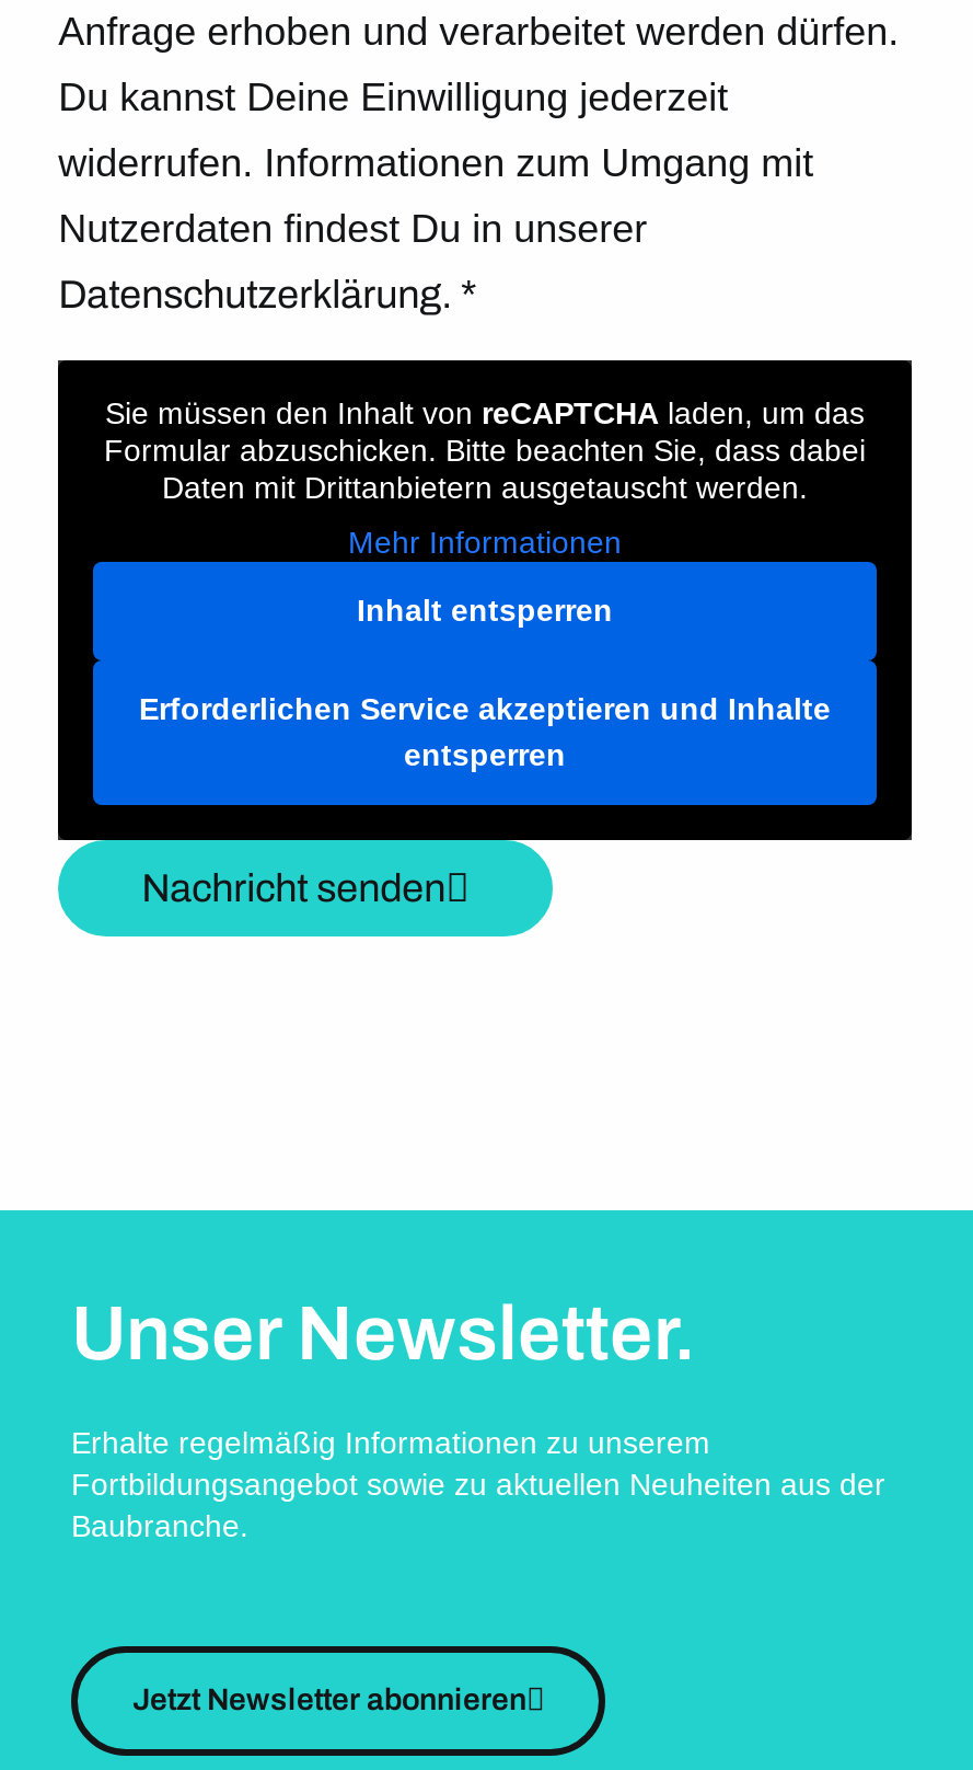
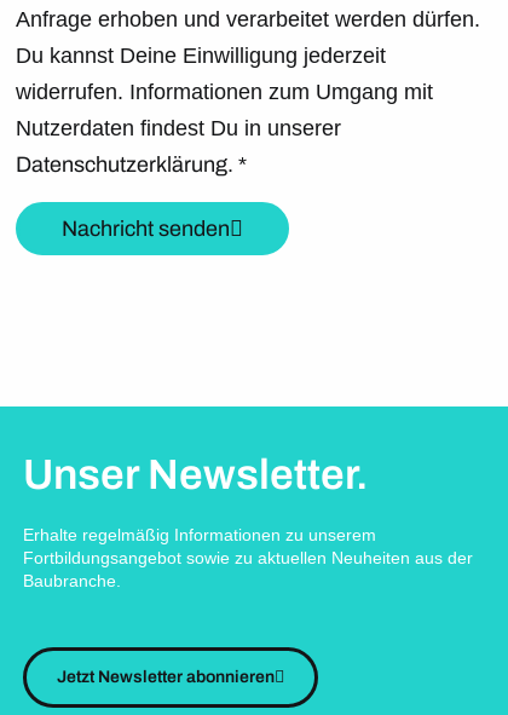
- [image]
- Sie müssen den Inhalt von reCAPTCHA laden, um das
- Formular abzuschicken. Bitte beachten Sie, dass dabei
- Daten mit Drittanbietern ausgetauscht werden.
- Mehr Informationen
- Inhalt entsperren
- Erforderlichen Service akzeptieren und Inhalte
- entsperren
